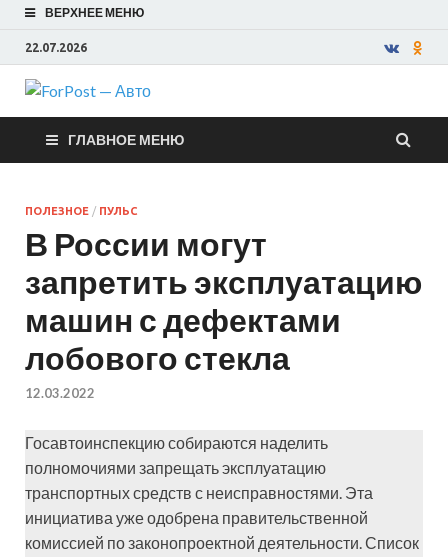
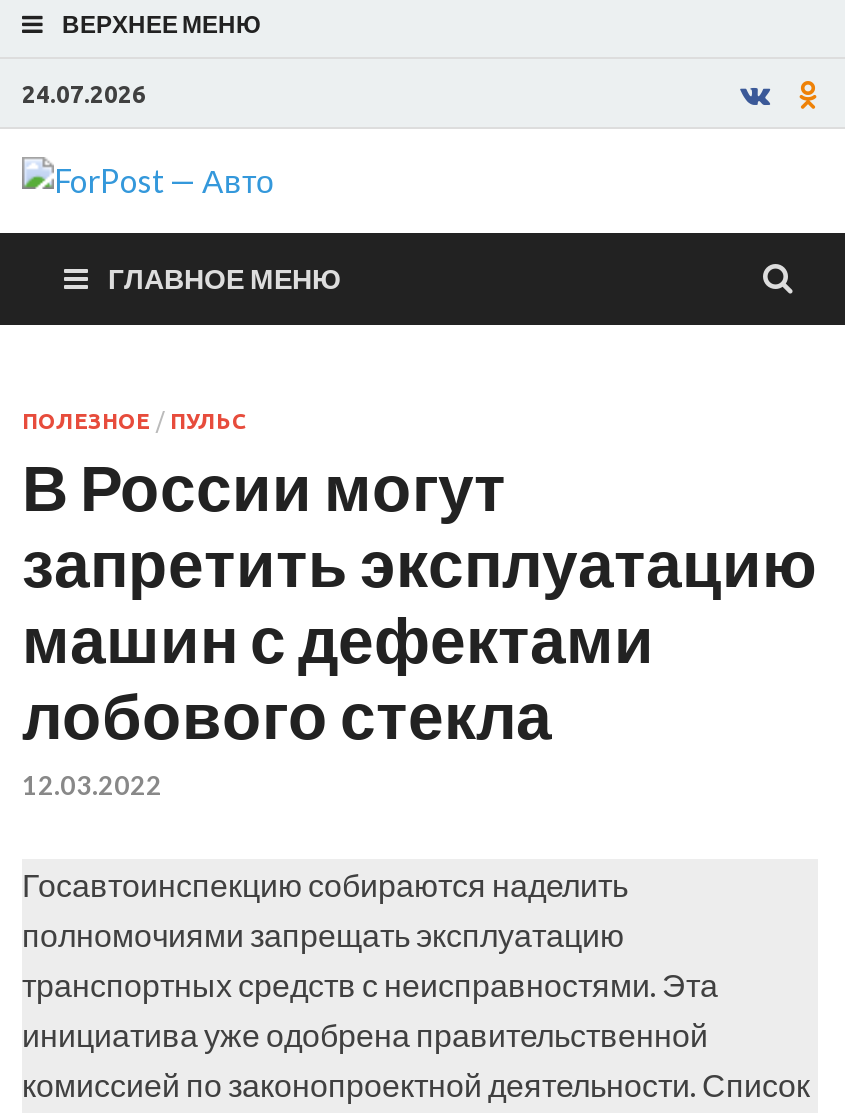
- 22.07.2026
+ 24.07.2026
